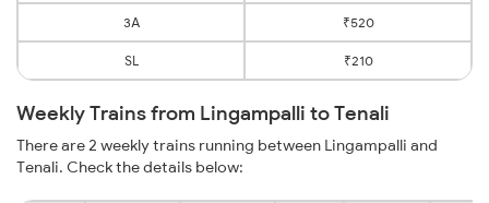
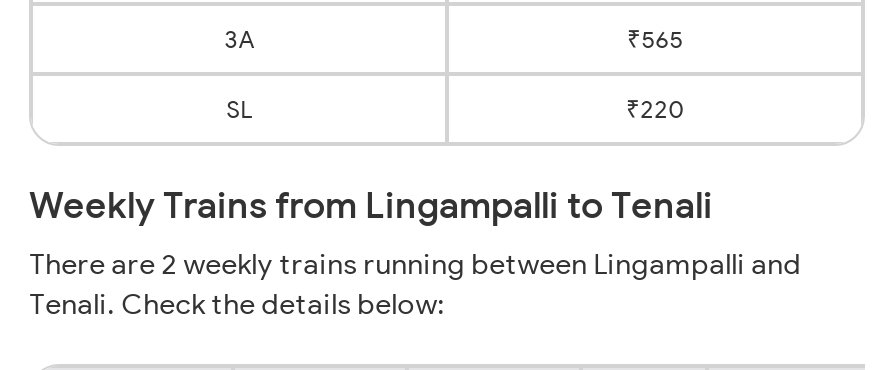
- ₹520
+ ₹565

- ₹210
+ ₹220
